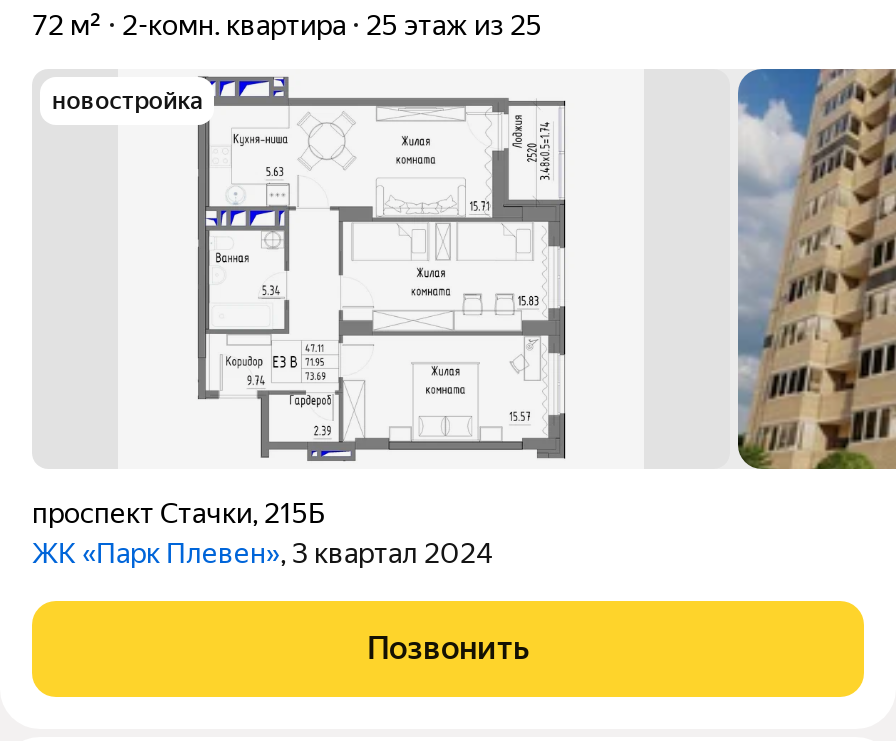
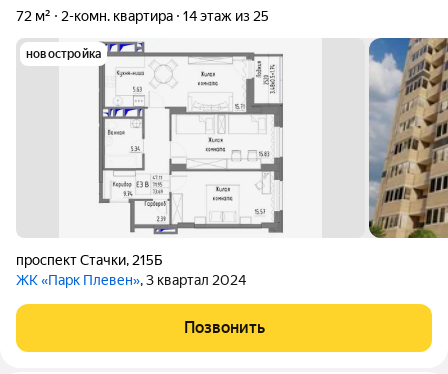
- 72 м² 2-комн. квартира 25 этаж из 25
+ 72 м² 2-комн. квартира 14 этаж из 25
